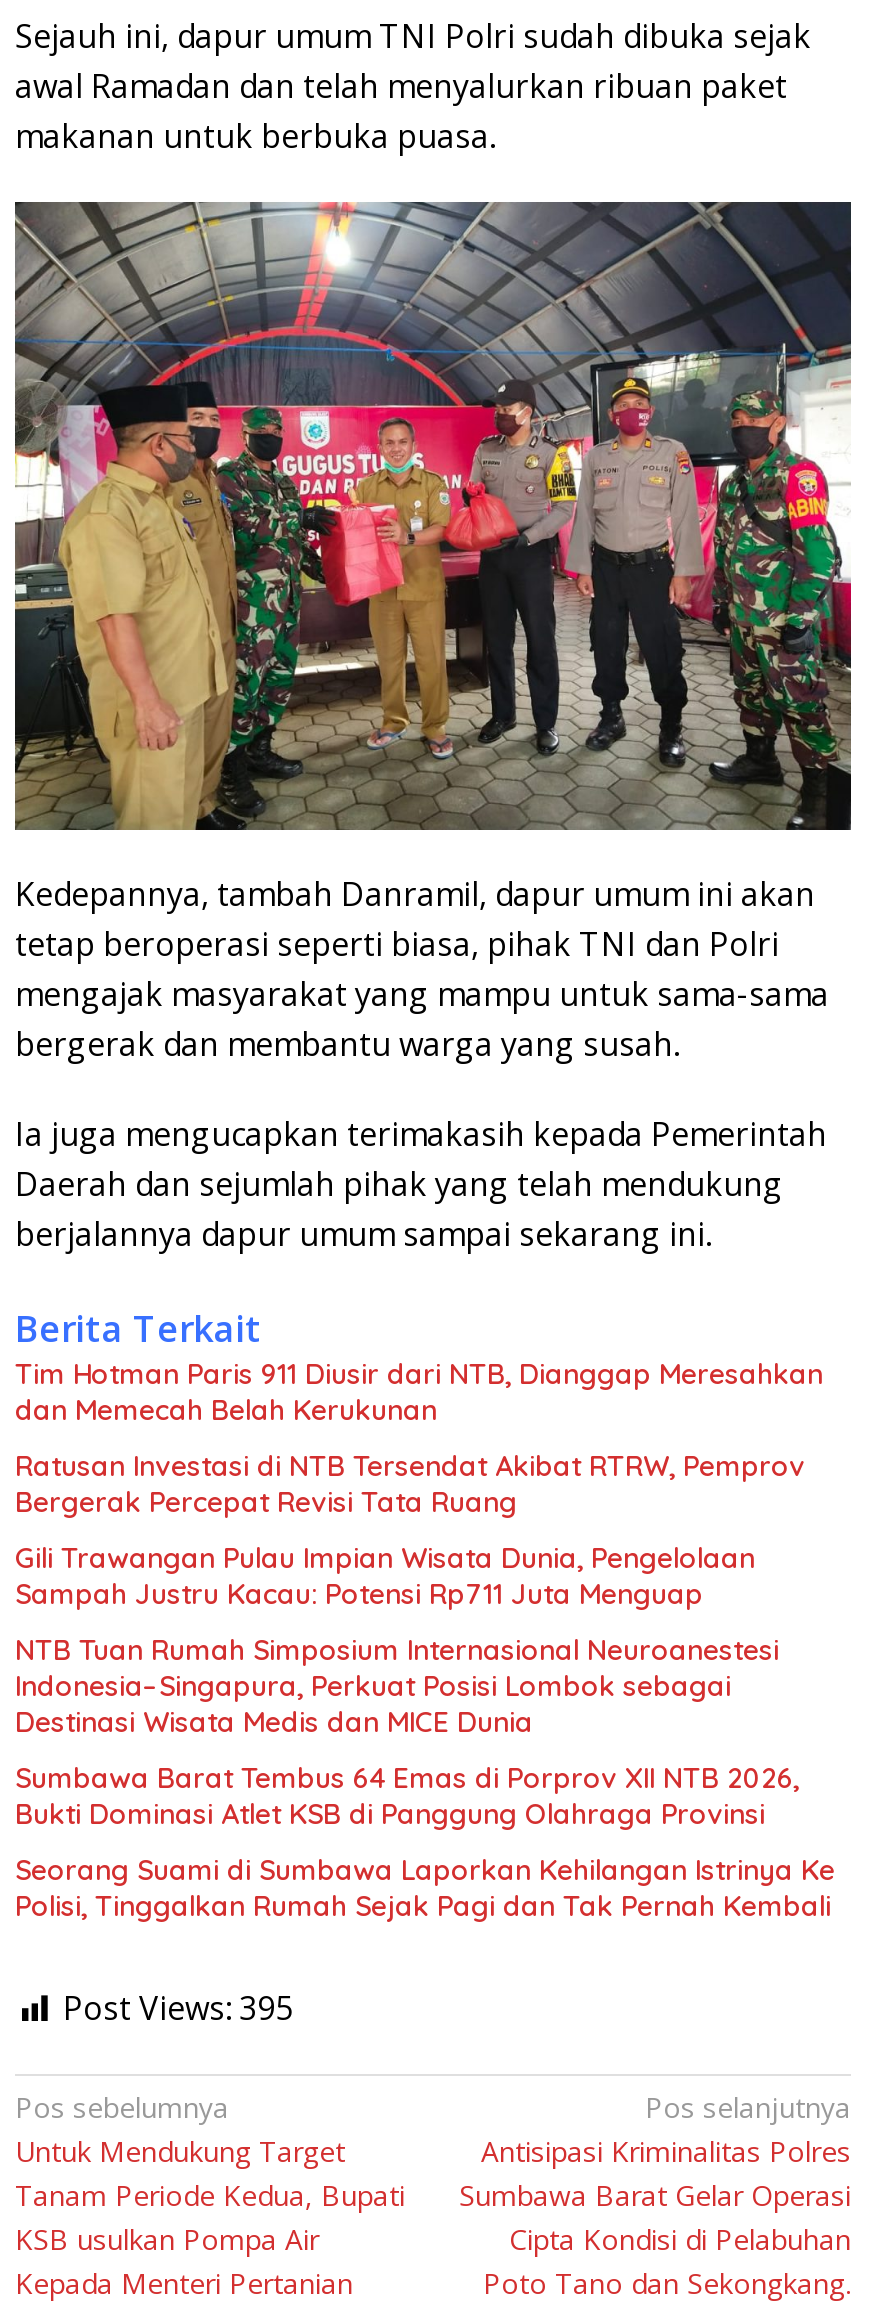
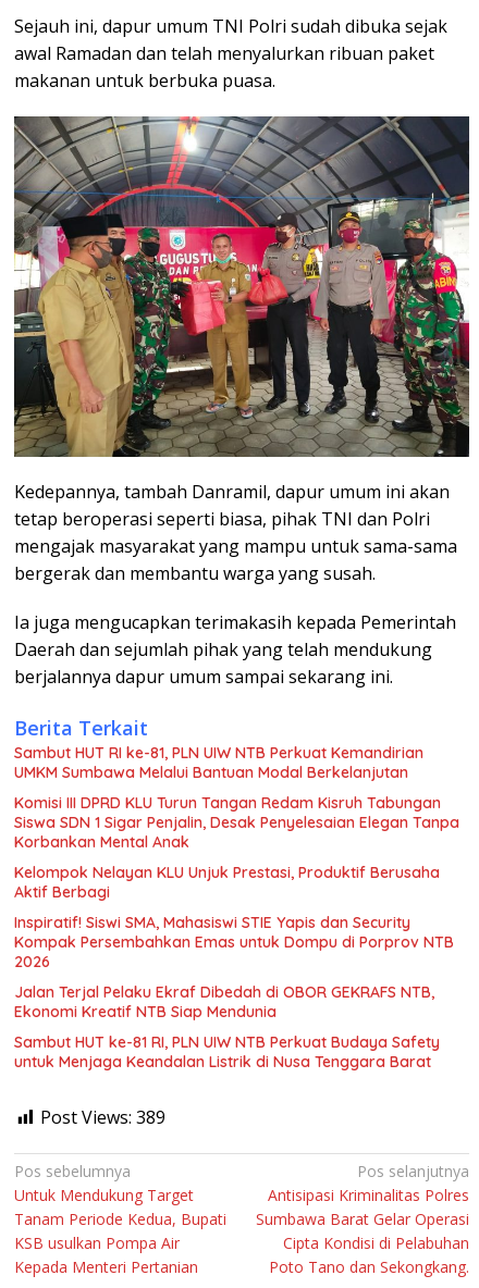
- Tim Hotman Paris 911 Diusir dari NTB, Dianggap Meresahkan
- dan Memecah Belah Kerukunan
+ Sambut HUT RI ke-81, PLN UIW NTB Perkuat Kemandirian
+ UMKM Sumbawa Melalui Bantuan Modal Berkelanjutan

- Ratusan Investasi di NTB Tersendat Akibat RTRW, Pemprov
- Bergerak Percepat Revisi Tata Ruang
+ Komisi III DPRD KLU Turun Tangan Redam Kisruh Tabungan
+ Siswa SDN 1 Sigar Penjalin, Desak Penyelesaian Elegan Tanpa
+ Korbankan Mental Anak

- Gili Trawangan Pulau Impian Wisata Dunia, Pengelolaan
- Sampah Justru Kacau: Potensi Rp711 Juta Menguap
+ Kelompok Nelayan KLU Unjuk Prestasi, Produktif Berusaha
+ Aktif Berbagi

- NTB Tuan Rumah Simposium Internasional Neuroanestesi
- Indonesia–Singapura, Perkuat Posisi Lombok sebagai
- Destinasi Wisata Medis dan MICE Dunia
+ Inspiratif! Siswi SMA, Mahasiswi STIE Yapis dan Security
+ Kompak Persembahkan Emas untuk Dompu di Porprov NTB
+ 2026

- Sumbawa Barat Tembus 64 Emas di Porprov XII NTB 2026,
- Bukti Dominasi Atlet KSB di Panggung Olahraga Provinsi
+ Jalan Terjal Pelaku Ekraf Dibedah di OBOR GEKRAFS NTB,
+ Ekonomi Kreatif NTB Siap Mendunia

- Seorang Suami di Sumbawa Laporkan Kehilangan Istrinya Ke
- Polisi, Tinggalkan Rumah Sejak Pagi dan Tak Pernah Kembali
+ Sambut HUT ke-81 RI, PLN UIW NTB Perkuat Budaya Safety
+ untuk Menjaga Keandalan Listrik di Nusa Tenggara Barat

- Post Views: 395
+ Post Views: 389
